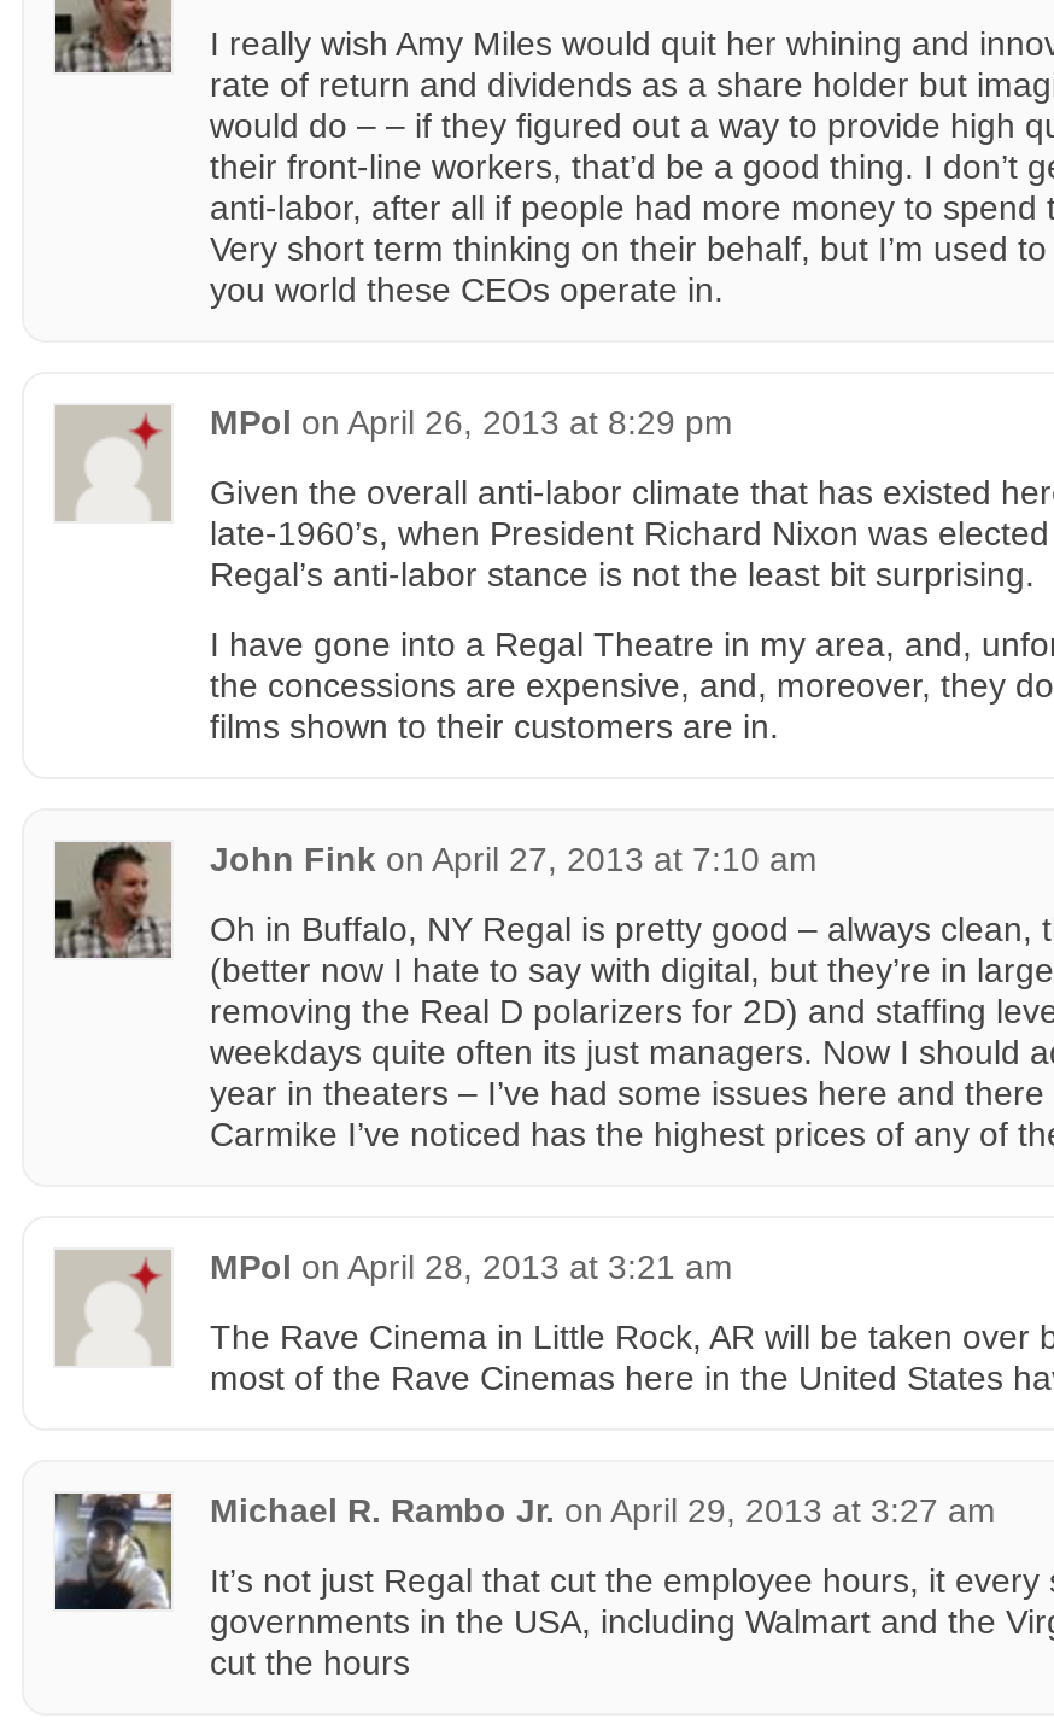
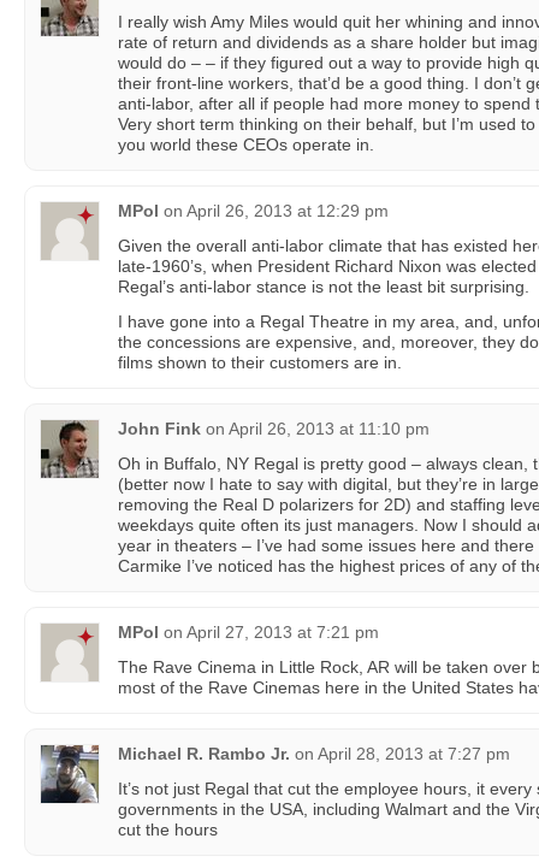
- MPol on April 26, 2013 at 8:29 pm
+ MPol on April 26, 2013 at 12:29 pm

- John Fink on April 27, 2013 at 7:10 am
+ John Fink on April 26, 2013 at 11:10 pm

- MPol on April 28, 2013 at 3:21 am
+ MPol on April 27, 2013 at 7:21 pm

- Michael R. Rambo Jr. on April 29, 2013 at 3:27 am
+ Michael R. Rambo Jr. on April 28, 2013 at 7:27 pm
